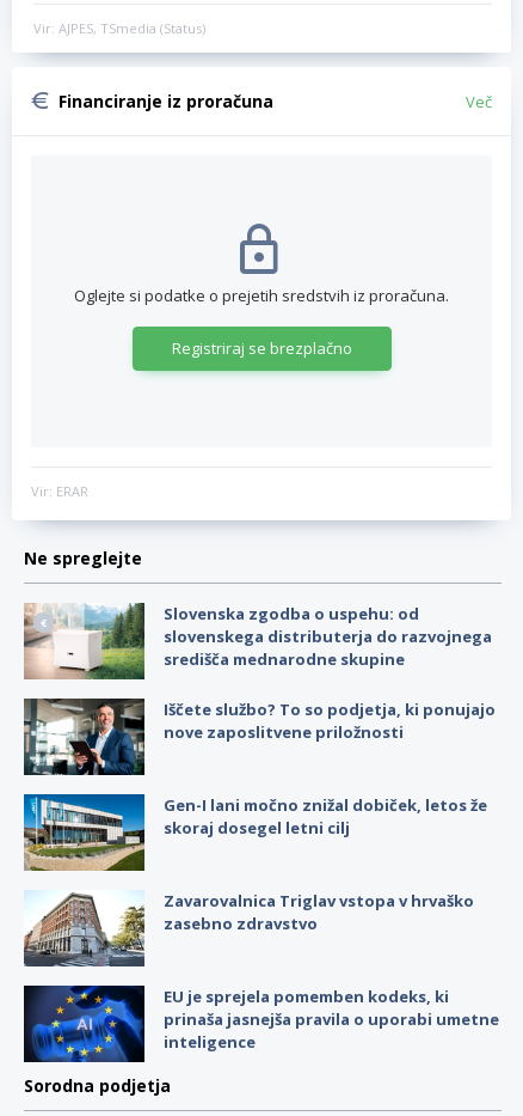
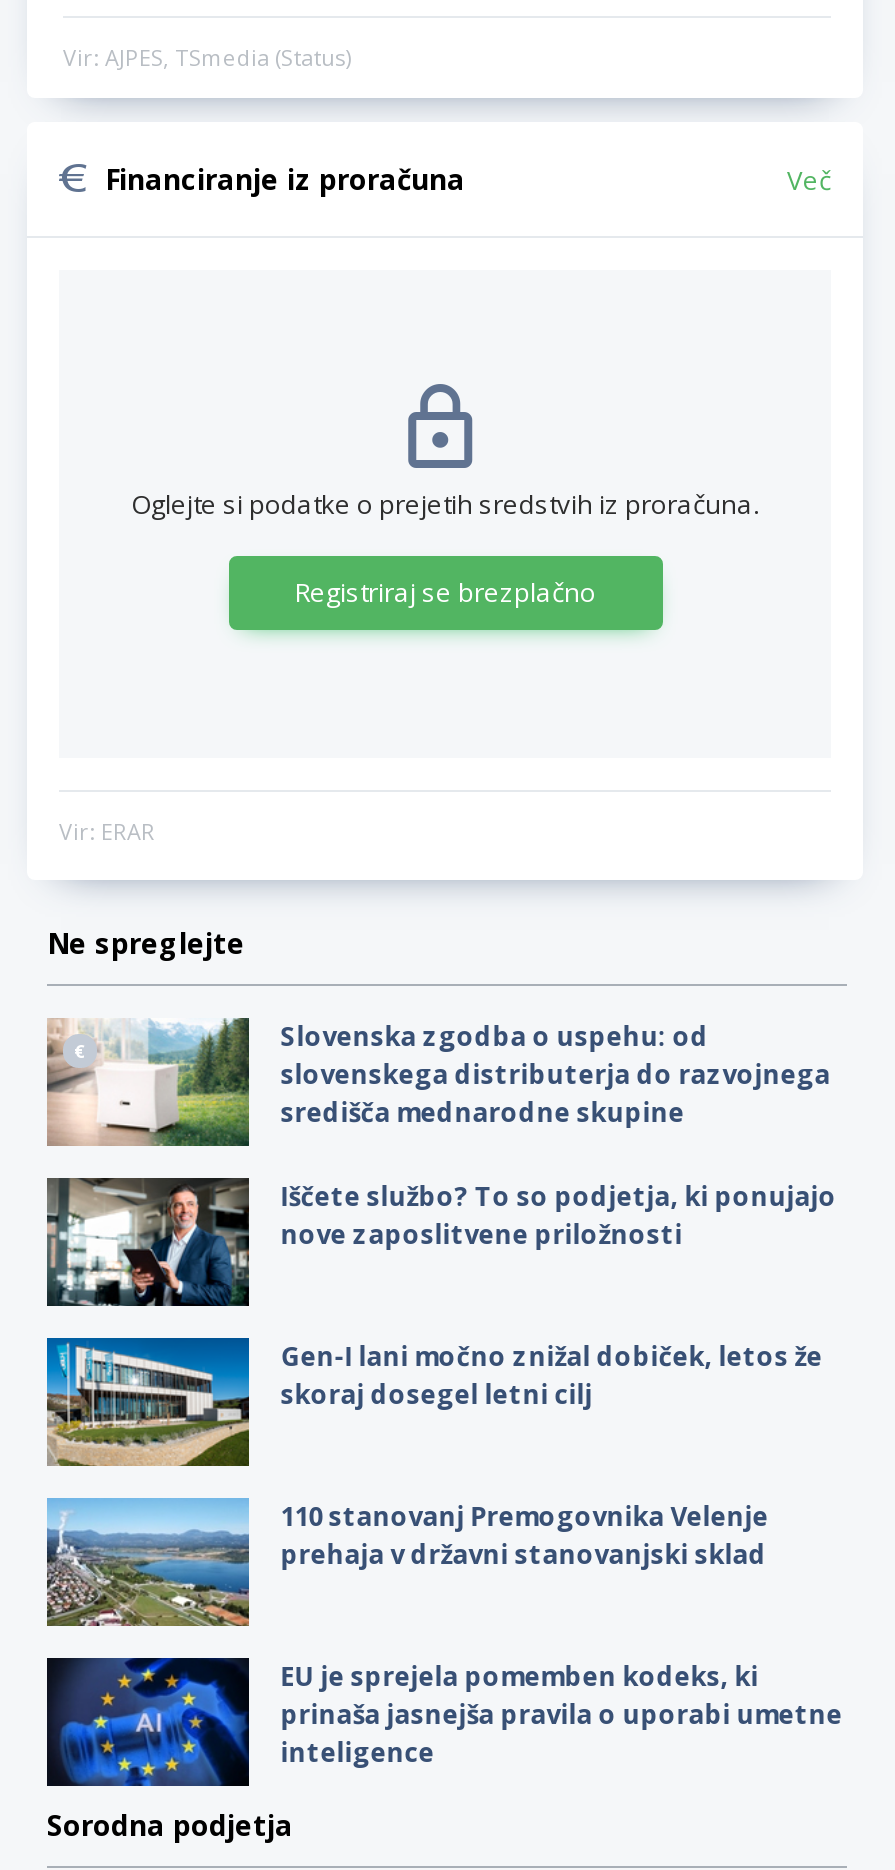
- [image]
- Zavarovalnica Triglav vstopa v hrvaško
- zasebno zdravstvo
+ [image]
+ 110 stanovanj Premogovnika Velenje
+ prehaja v državni stanovanjski sklad
